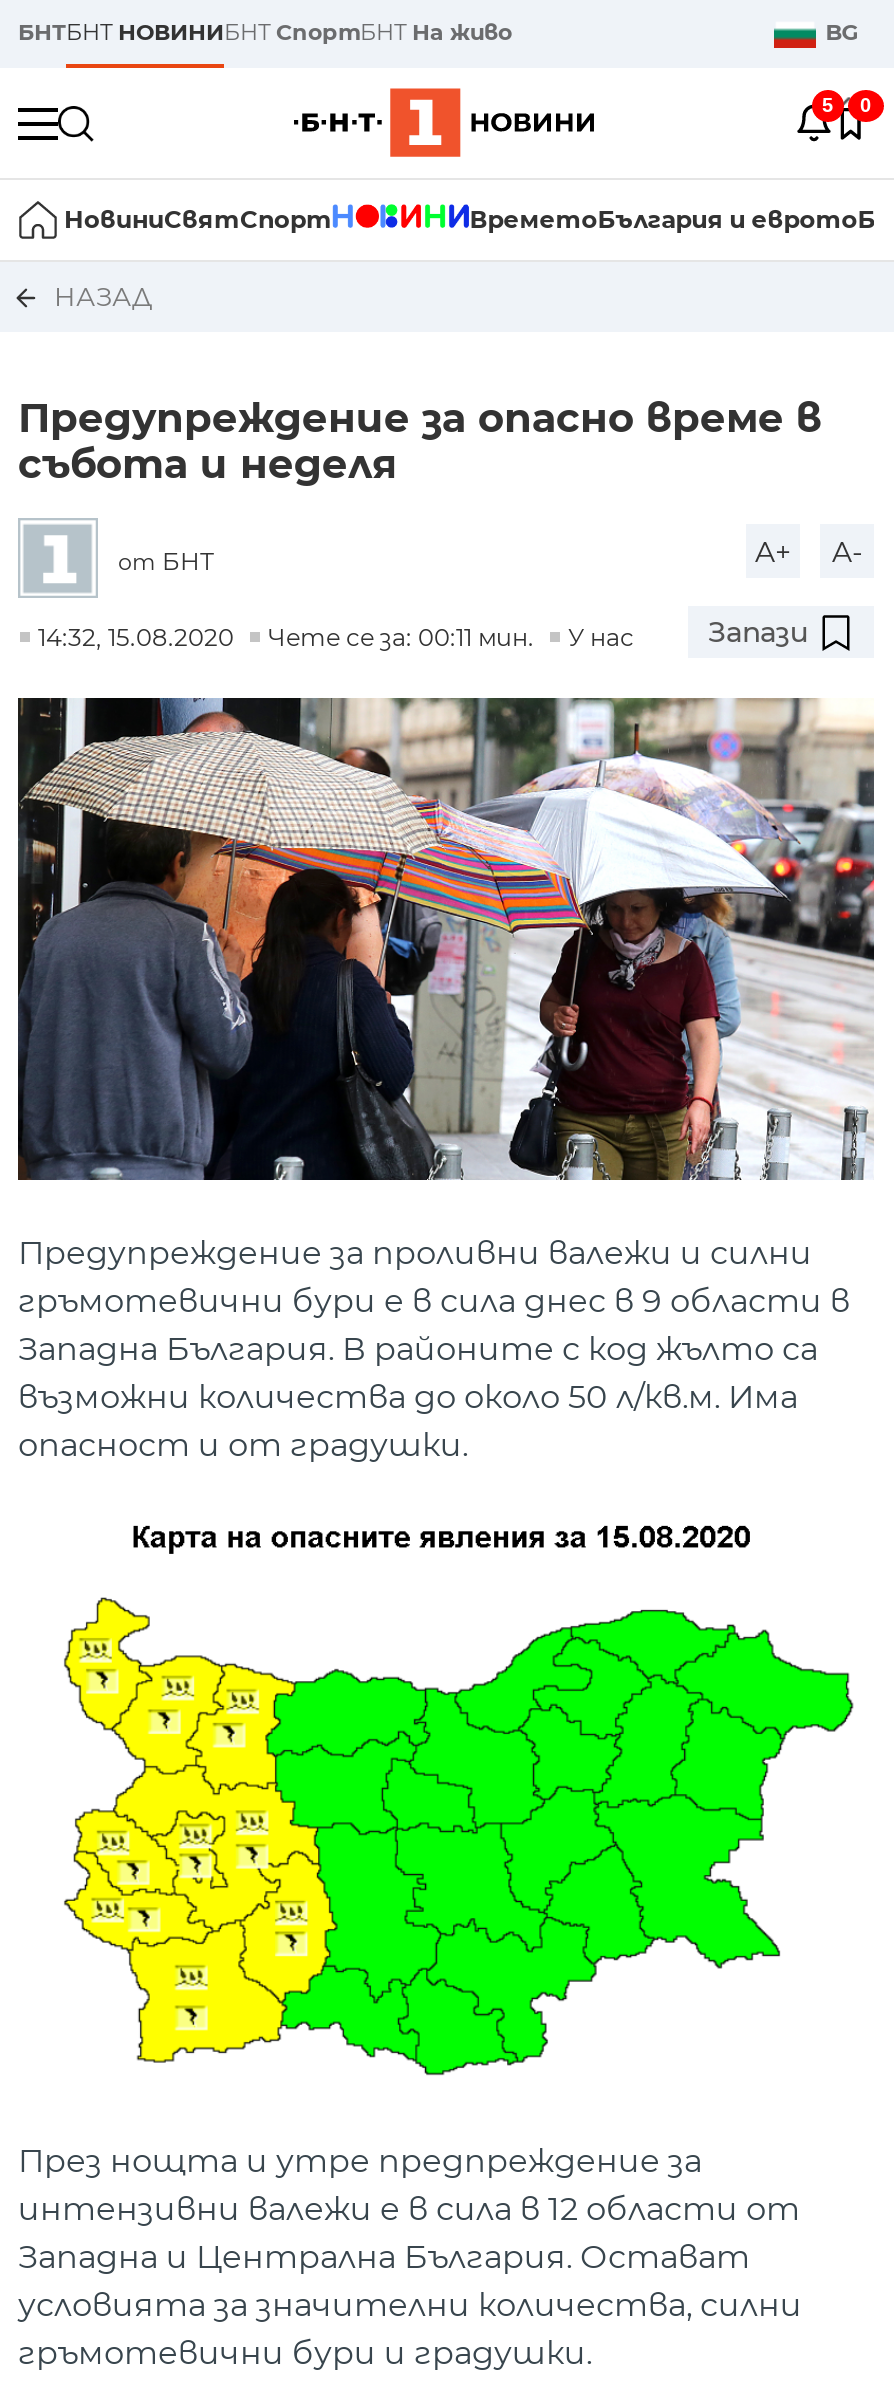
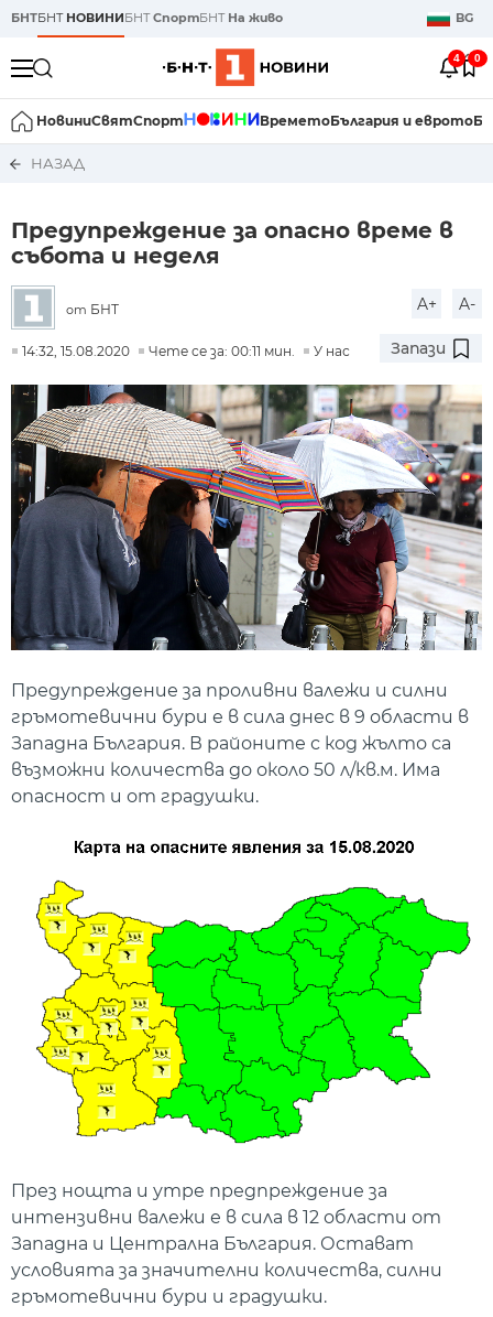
- 5 0
+ 4 0
